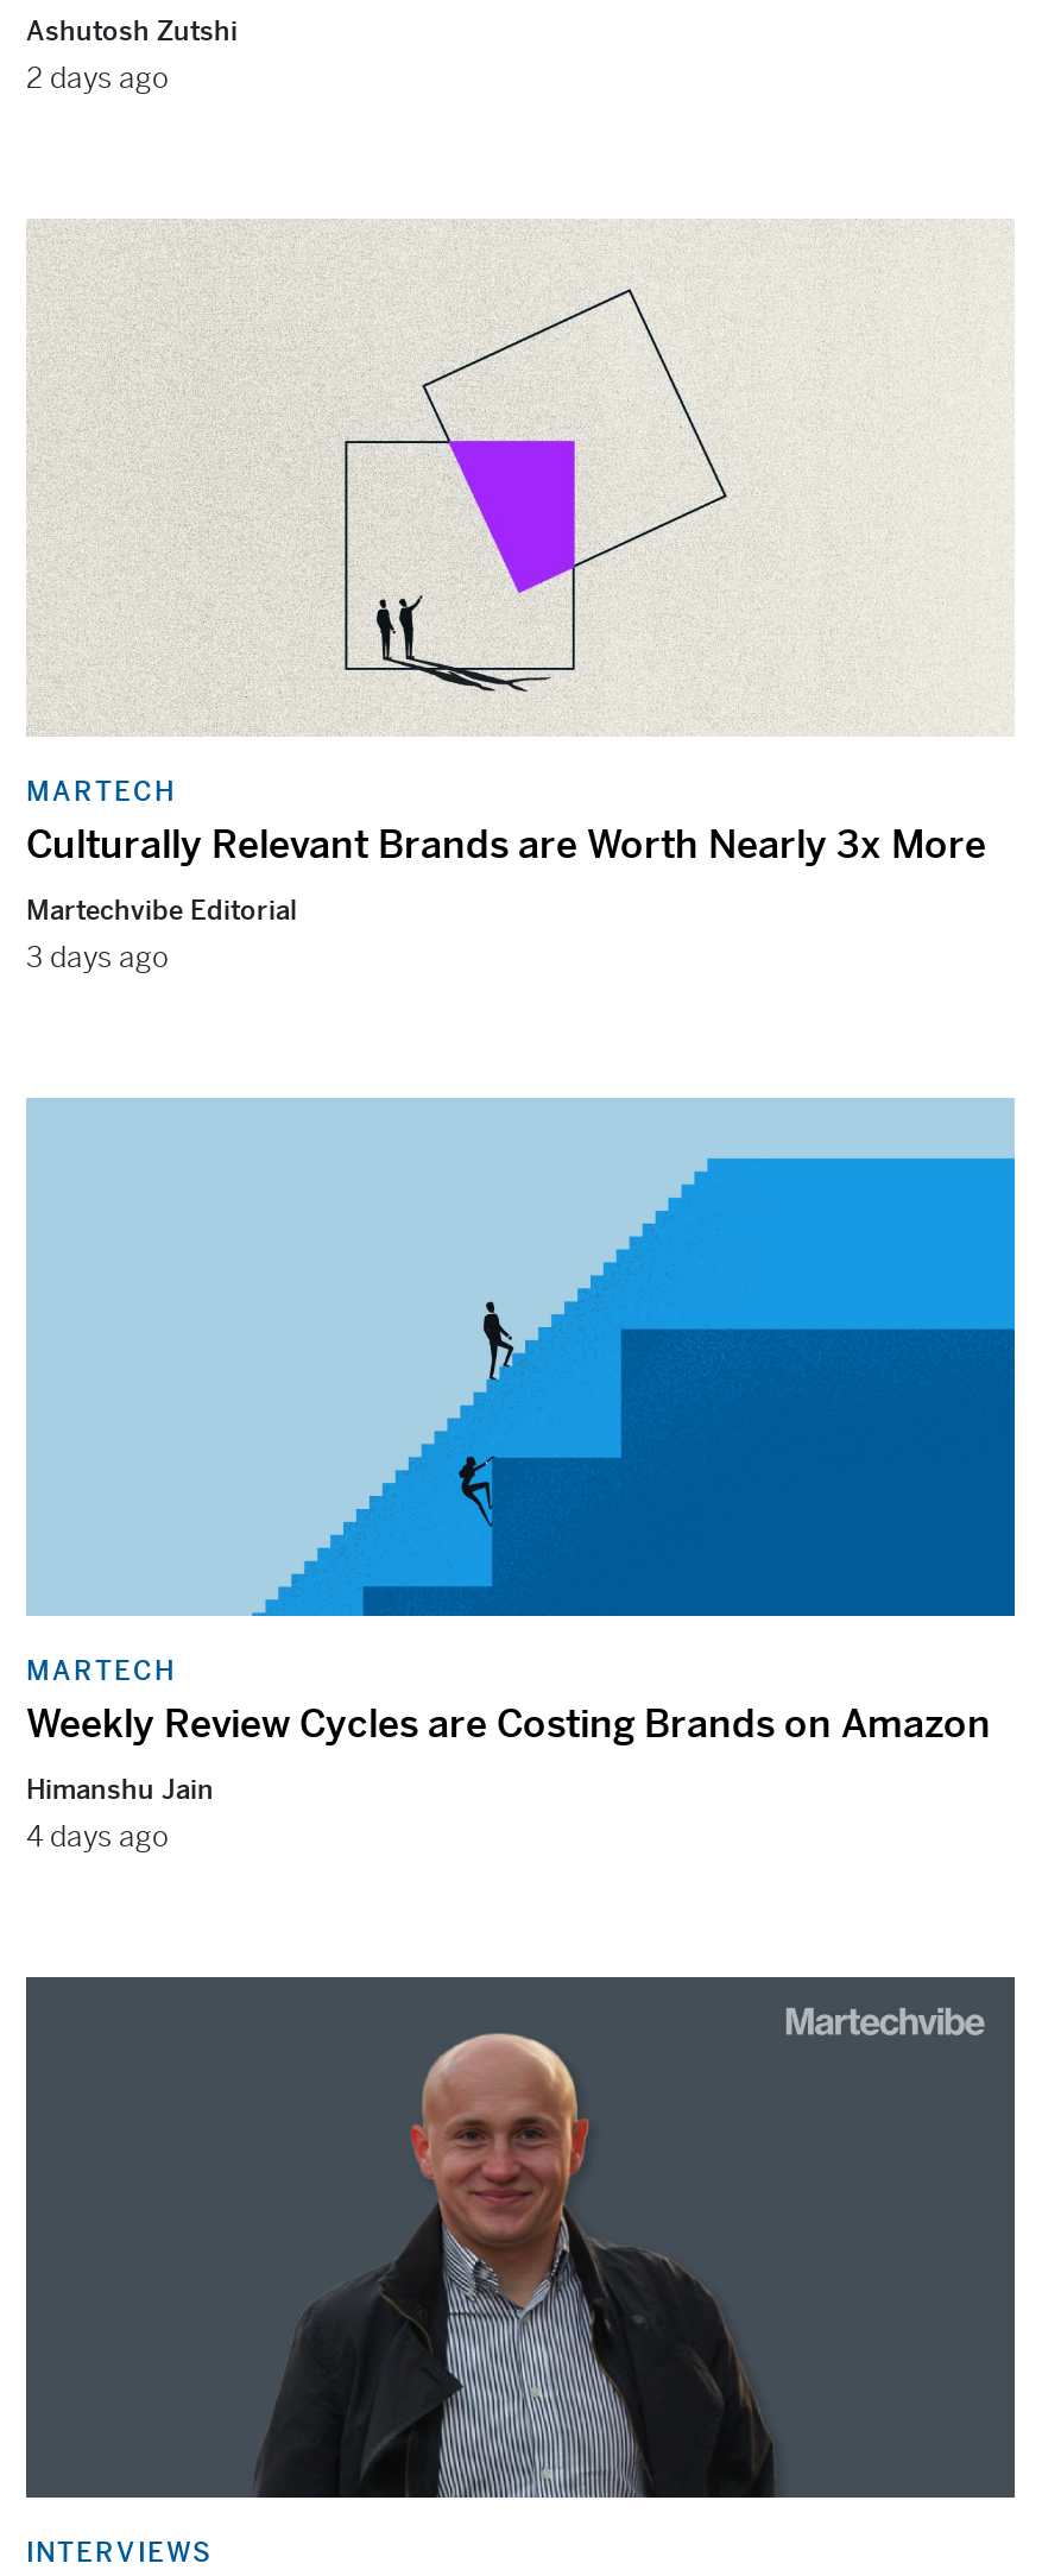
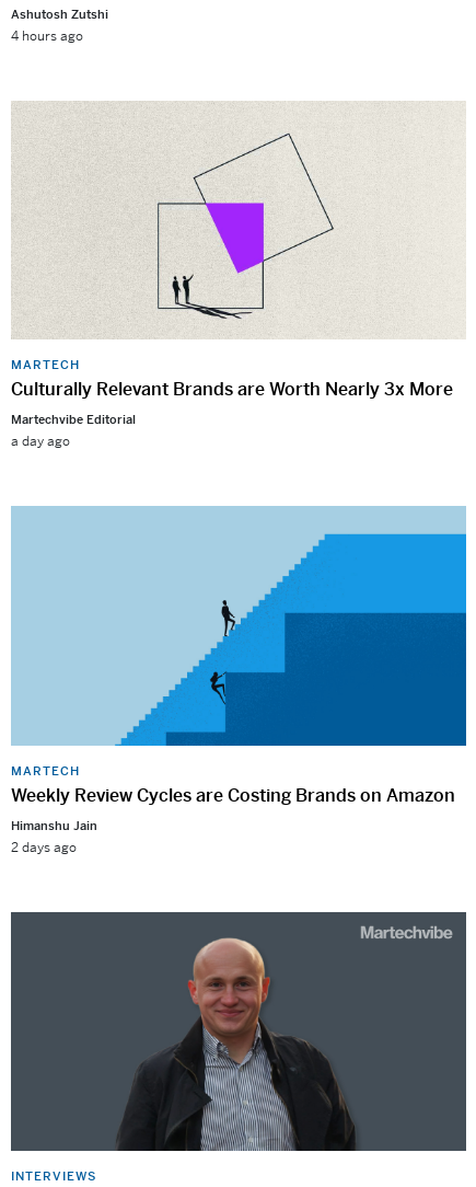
- 2 days ago
+ 4 hours ago

- 3 days ago
+ a day ago

- 4 days ago
+ 2 days ago
